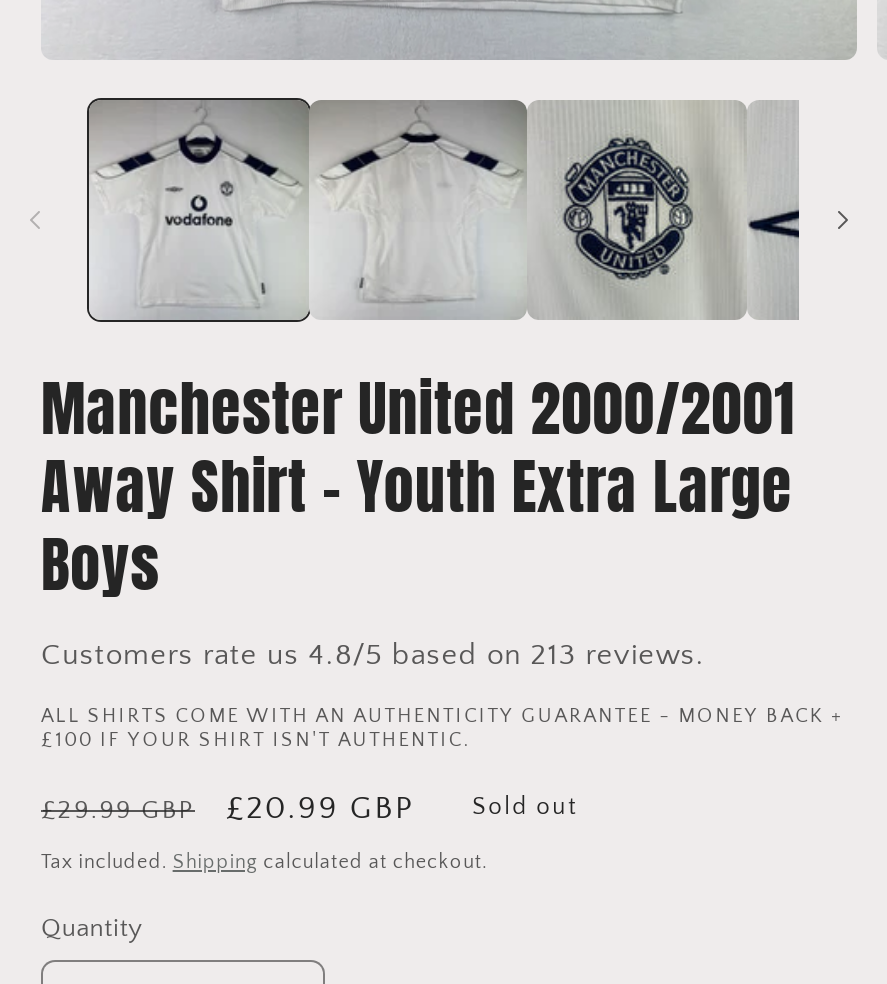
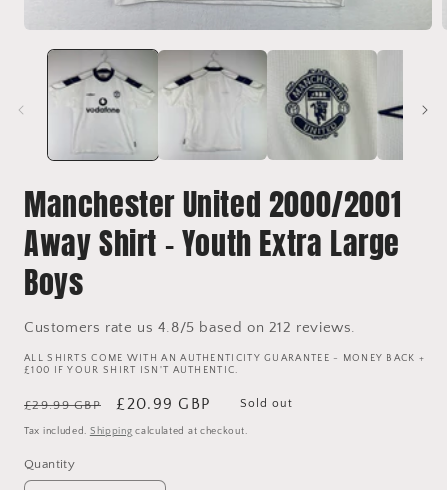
- Customers rate us 4.8/5 based on 213 reviews.
+ Customers rate us 4.8/5 based on 212 reviews.
